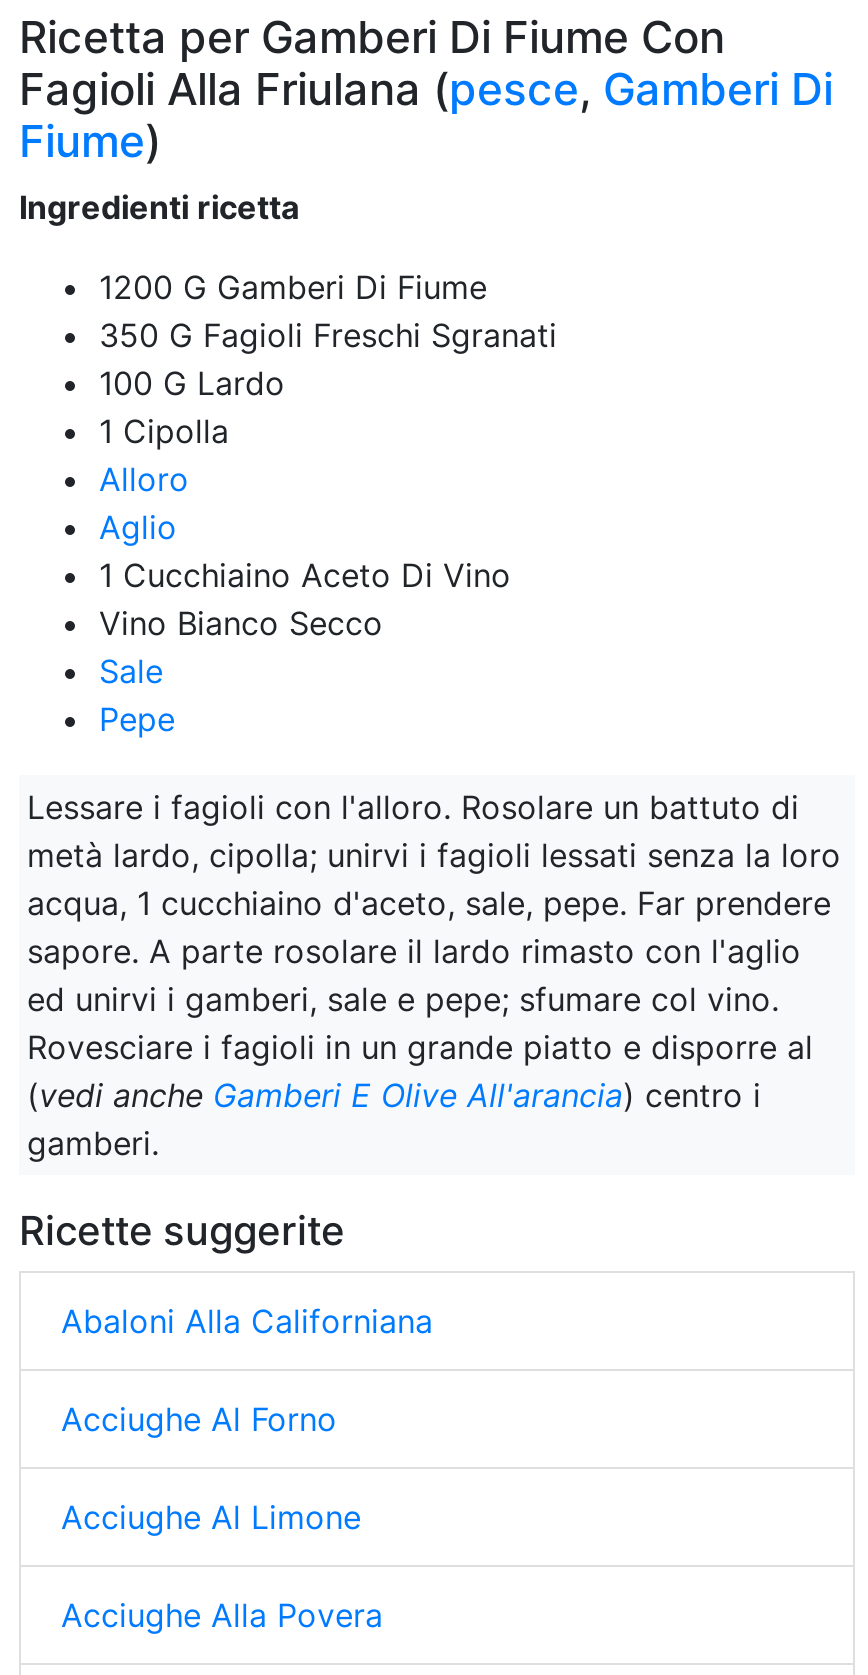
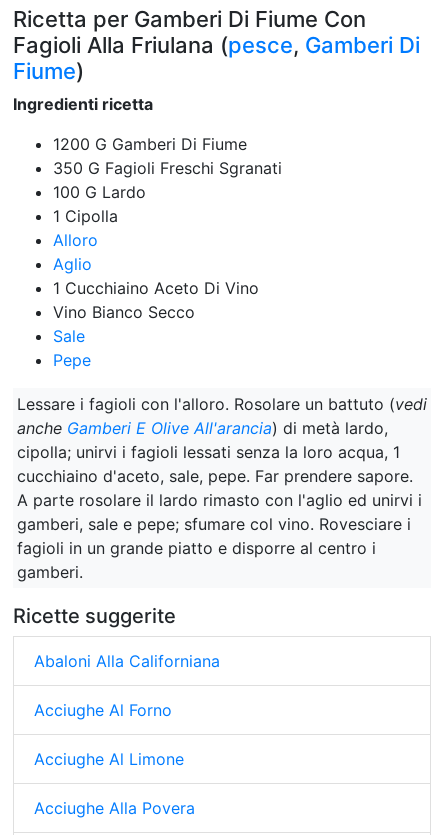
- Lessare i fagioli con l'alloro. Rosolare un battuto di
- metà lardo, cipolla; unirvi i fagioli lessati senza la loro
- acqua, 1 cucchiaino d'aceto, sale, pepe. Far prendere
- sapore. A parte rosolare il lardo rimasto con l'aglio
- ed unirvi i gamberi, sale e pepe; sfumare col vino.
- Rovesciare i fagioli in un grande piatto e disporre al
- (vedi anche Gamberi E Olive All'arancia) centro i
+ Lessare i fagioli con l'alloro. Rosolare un battuto (vedi
+ anche Gamberi E Olive All'arancia) di metà lardo,
+ cipolla; unirvi i fagioli lessati senza la loro acqua, 1
+ cucchiaino d'aceto, sale, pepe. Far prendere sapore.
+ A parte rosolare il lardo rimasto con l'aglio ed unirvi i
+ gamberi, sale e pepe; sfumare col vino. Rovesciare i
+ fagioli in un grande piatto e disporre al centro i
